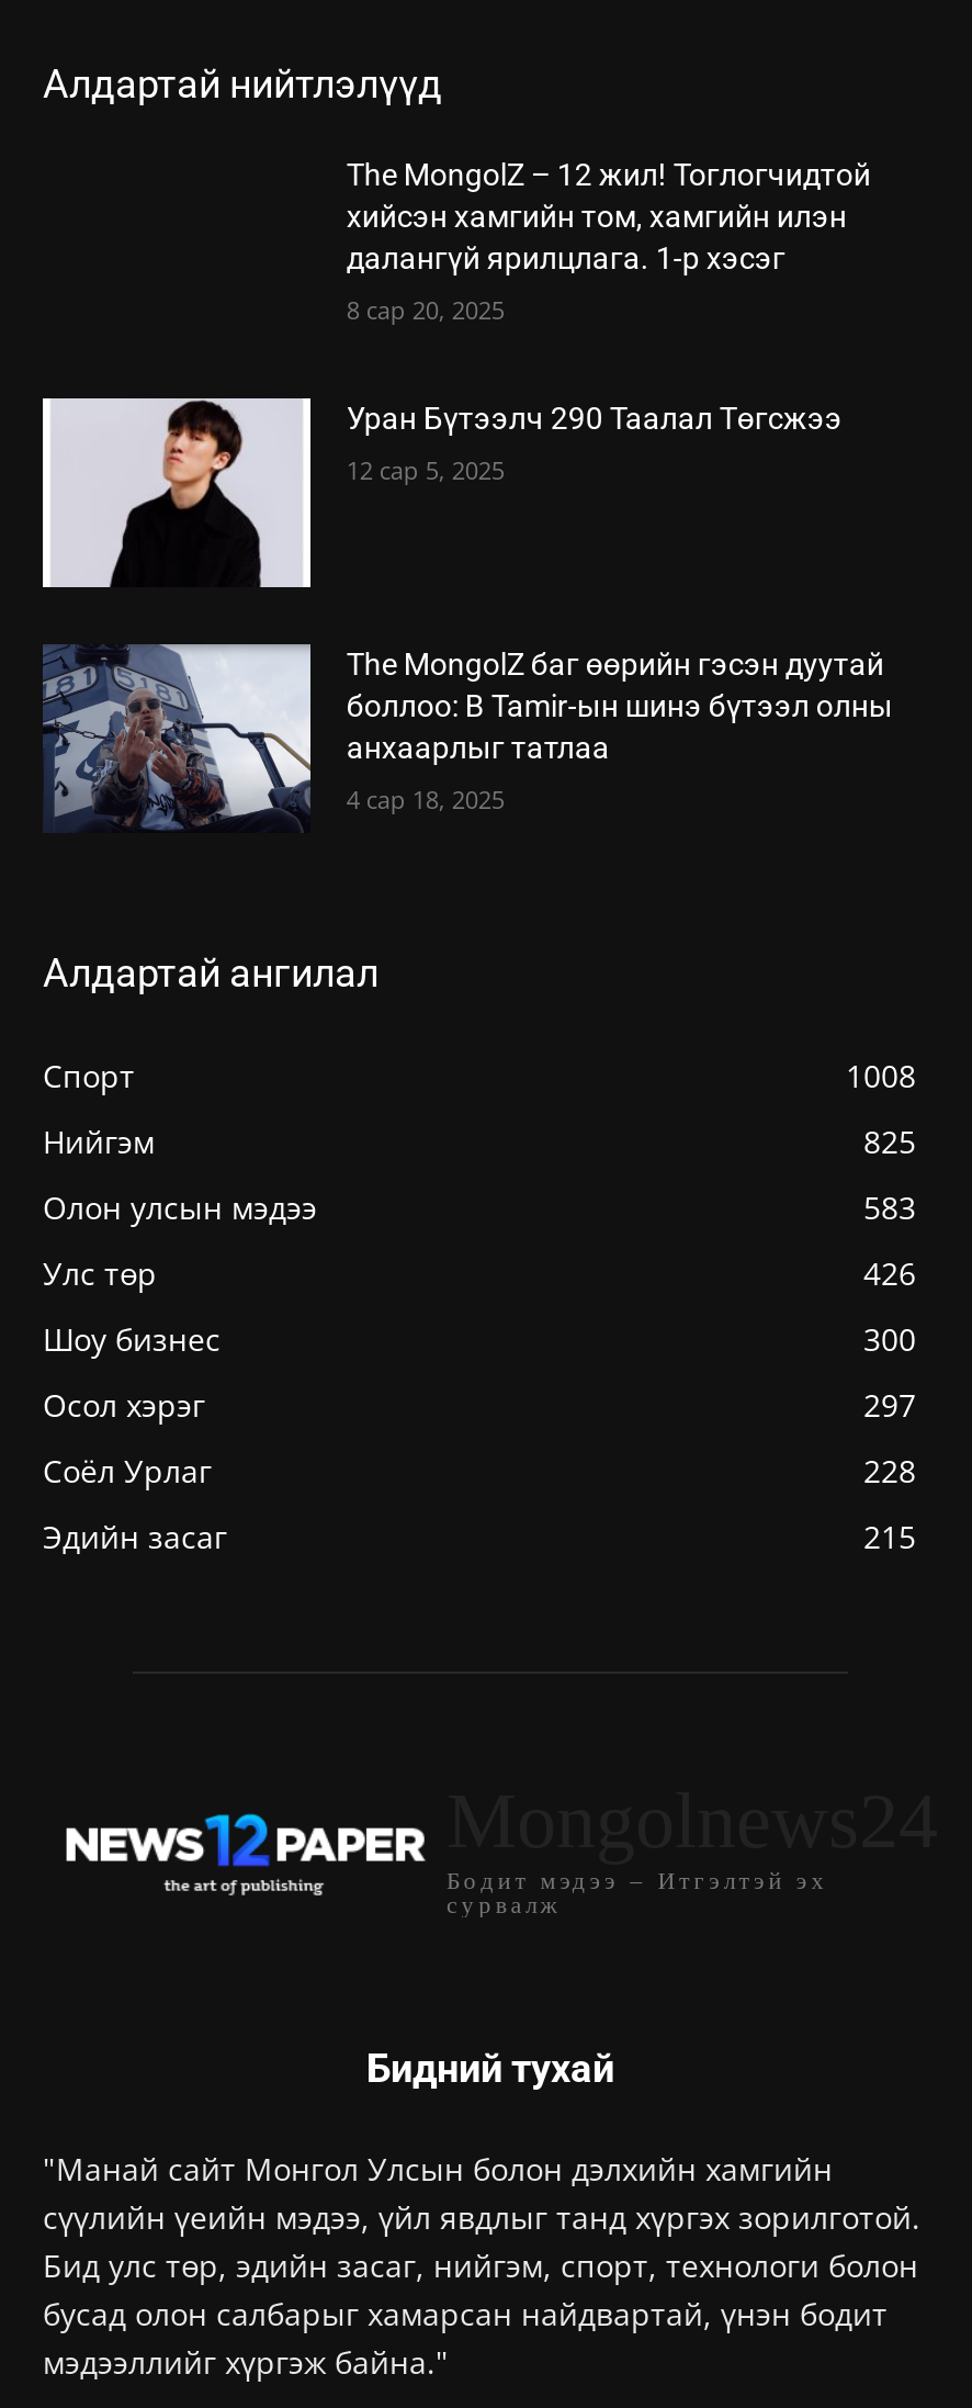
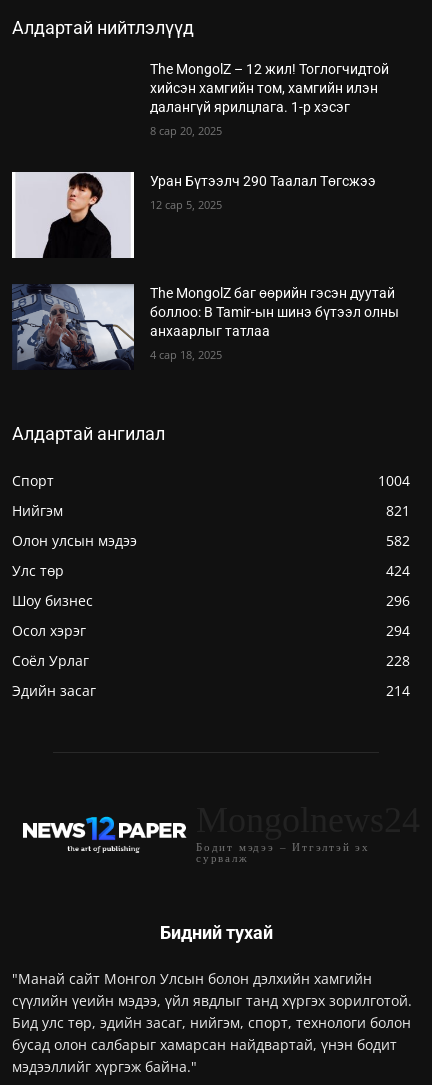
- 1008
+ 1004

- 825
+ 821

- 583
+ 582

- 426
+ 424

- 300
+ 296

- 297
+ 294

- 215
+ 214
